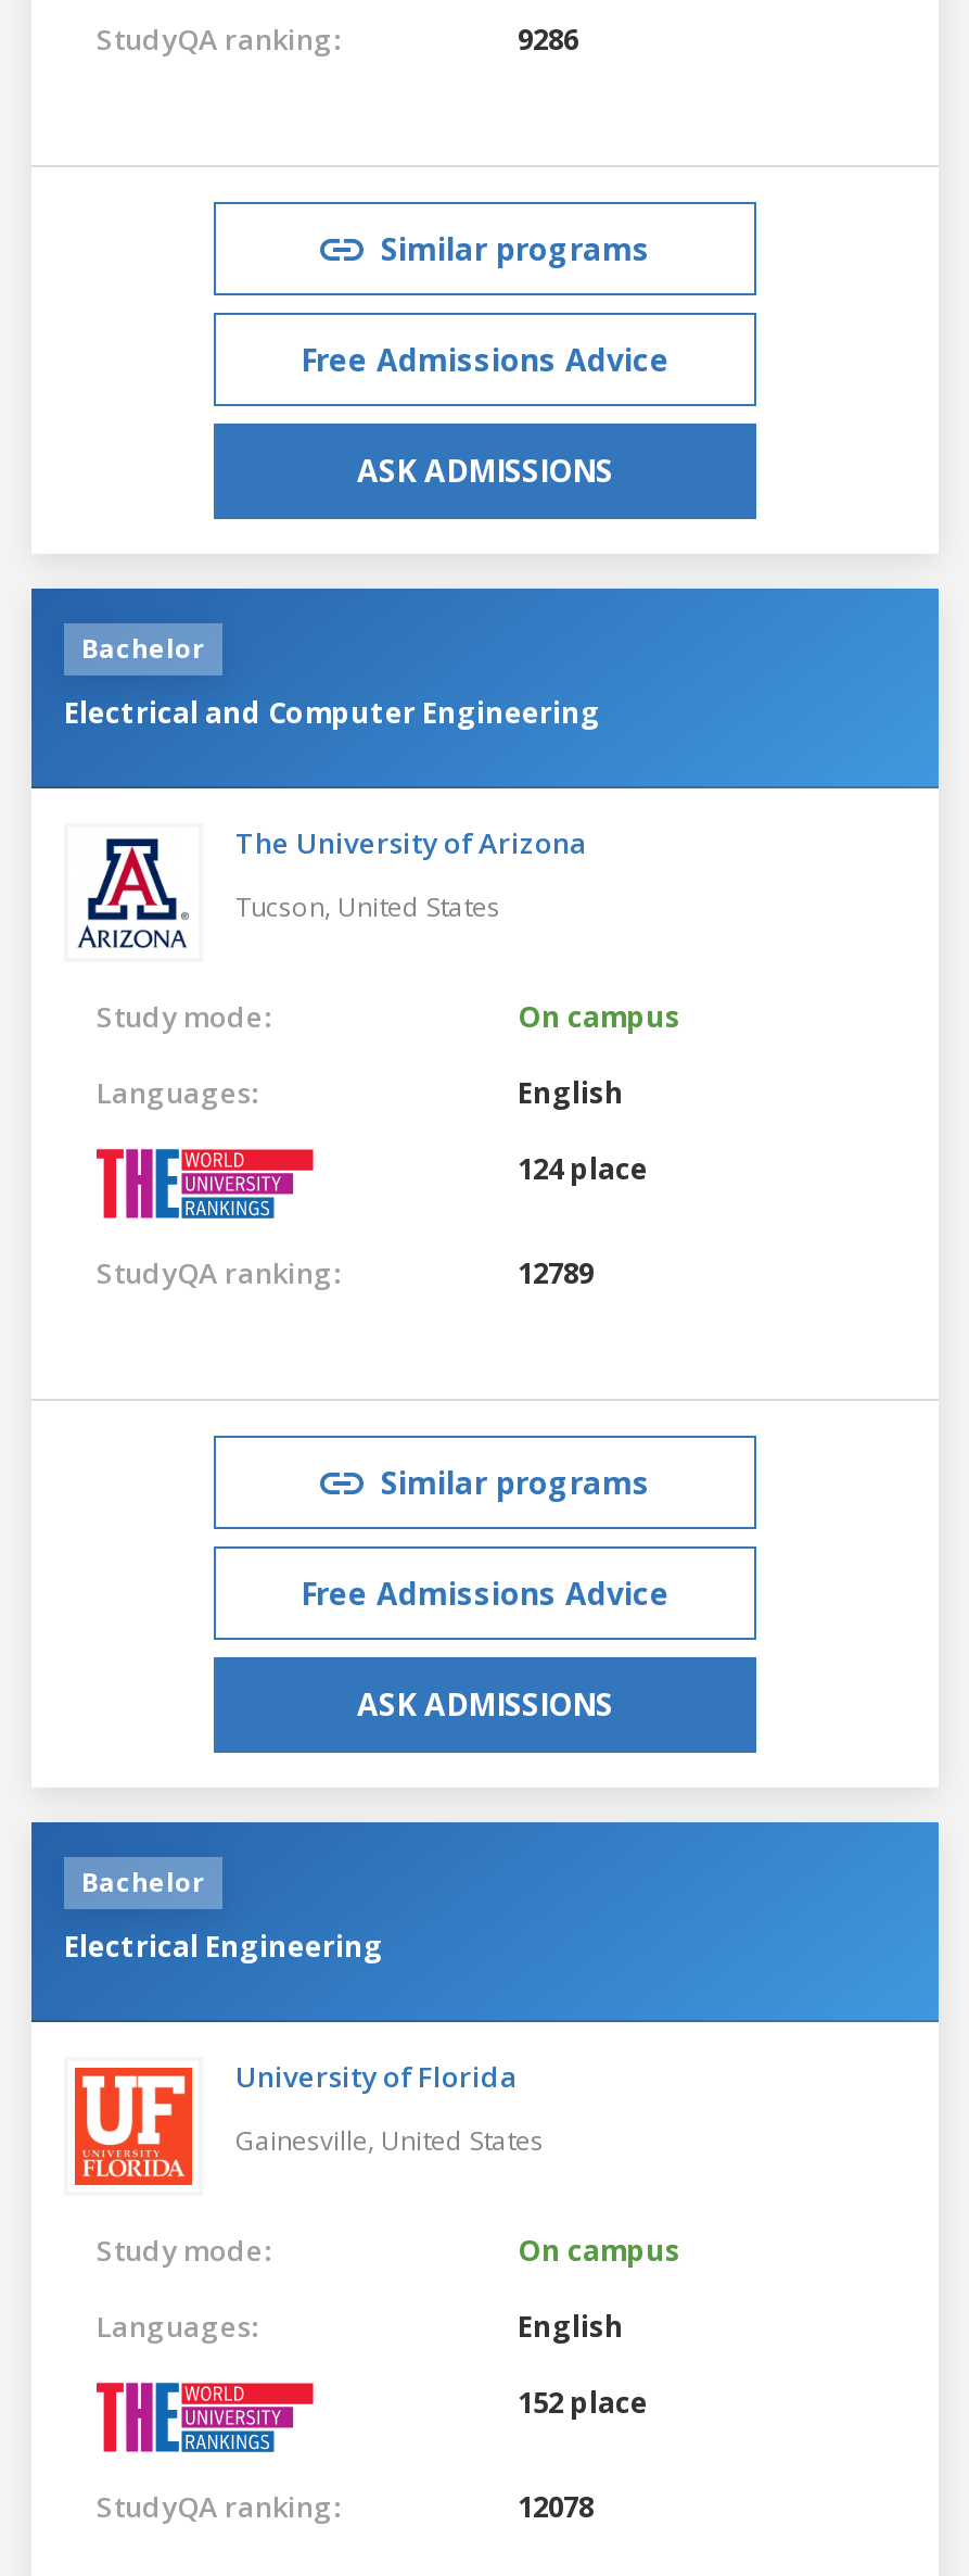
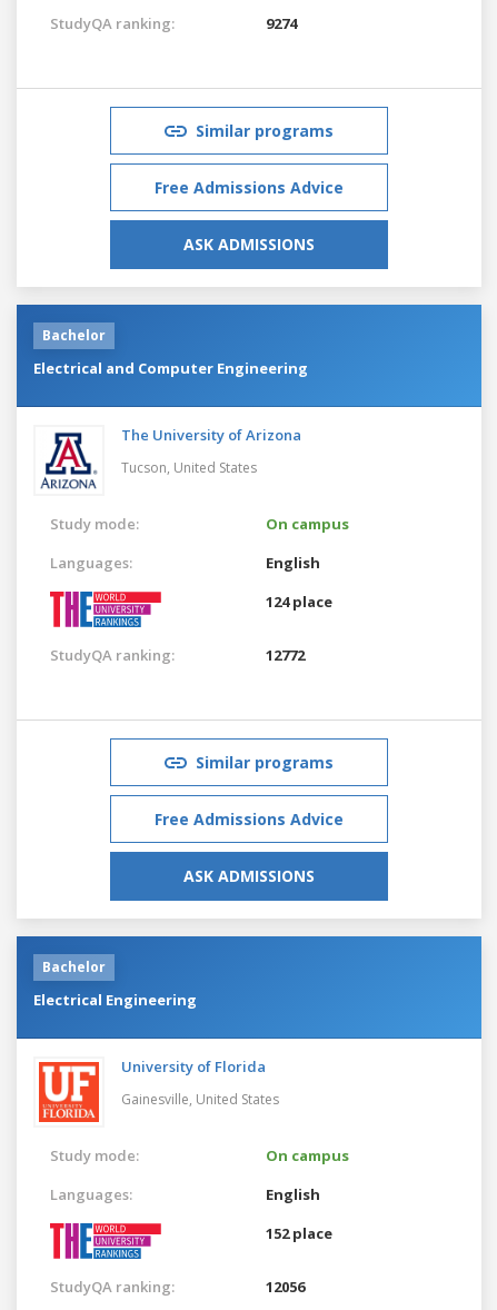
- 9286
+ 9274

- 12789
+ 12772

- 12078
+ 12056
